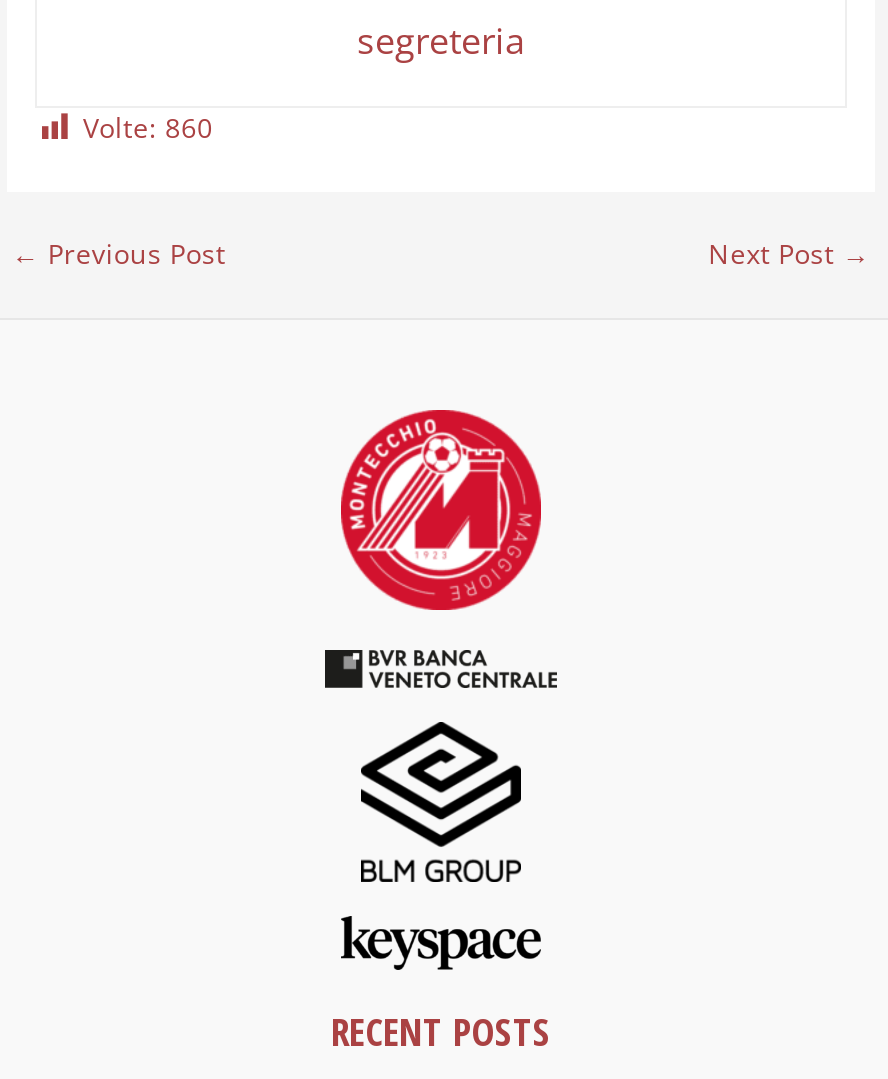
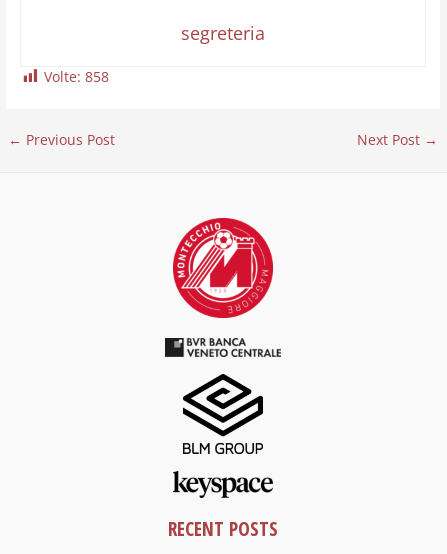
- Volte: 860
+ Volte: 858
